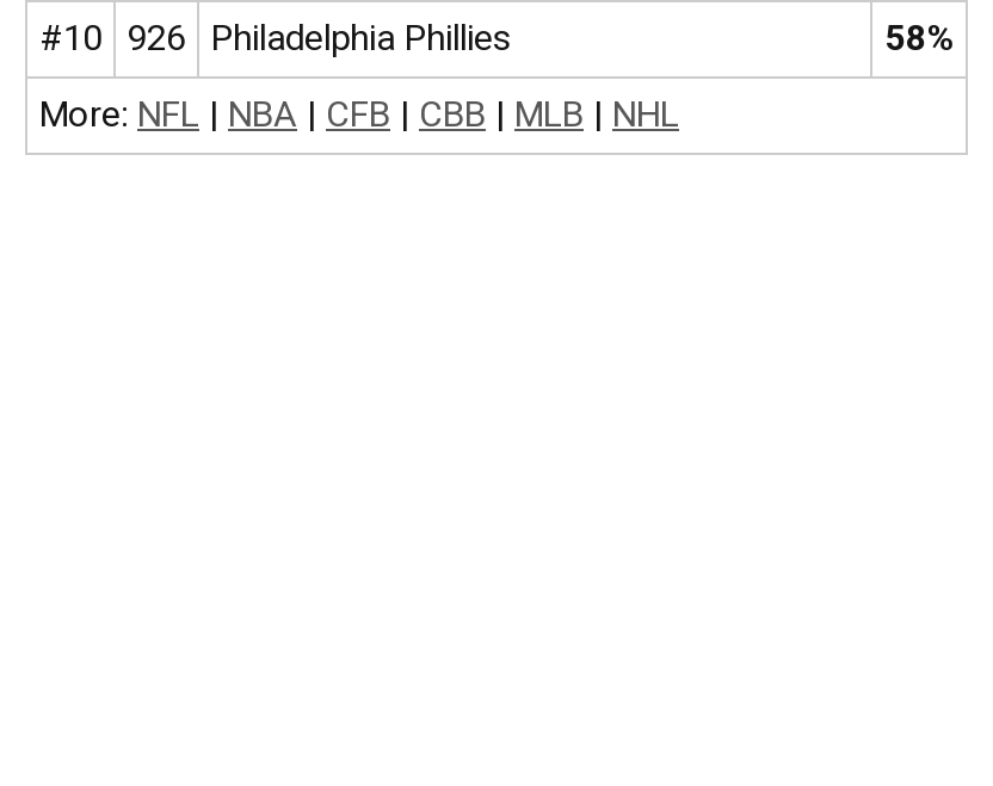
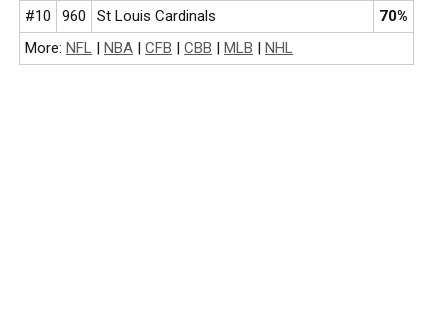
- 926
- Philadelphia Phillies
- 58%
+ 960
+ St Louis Cardinals
+ 70%
